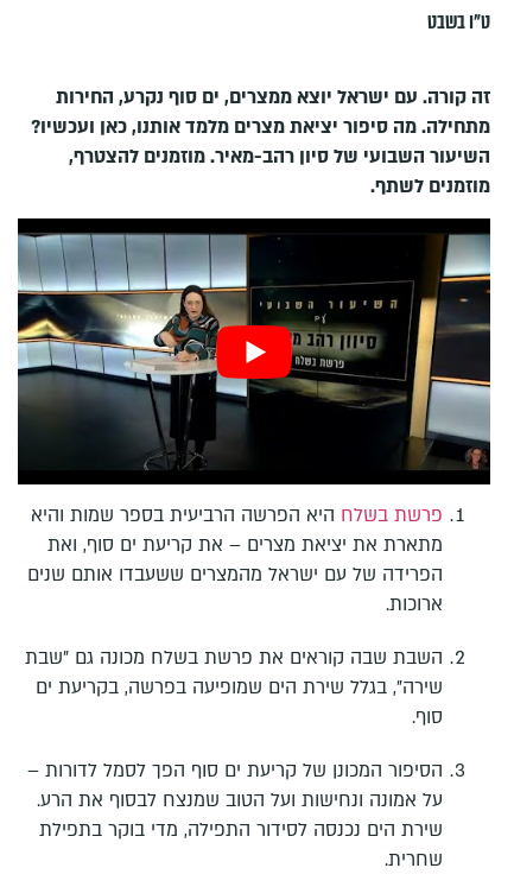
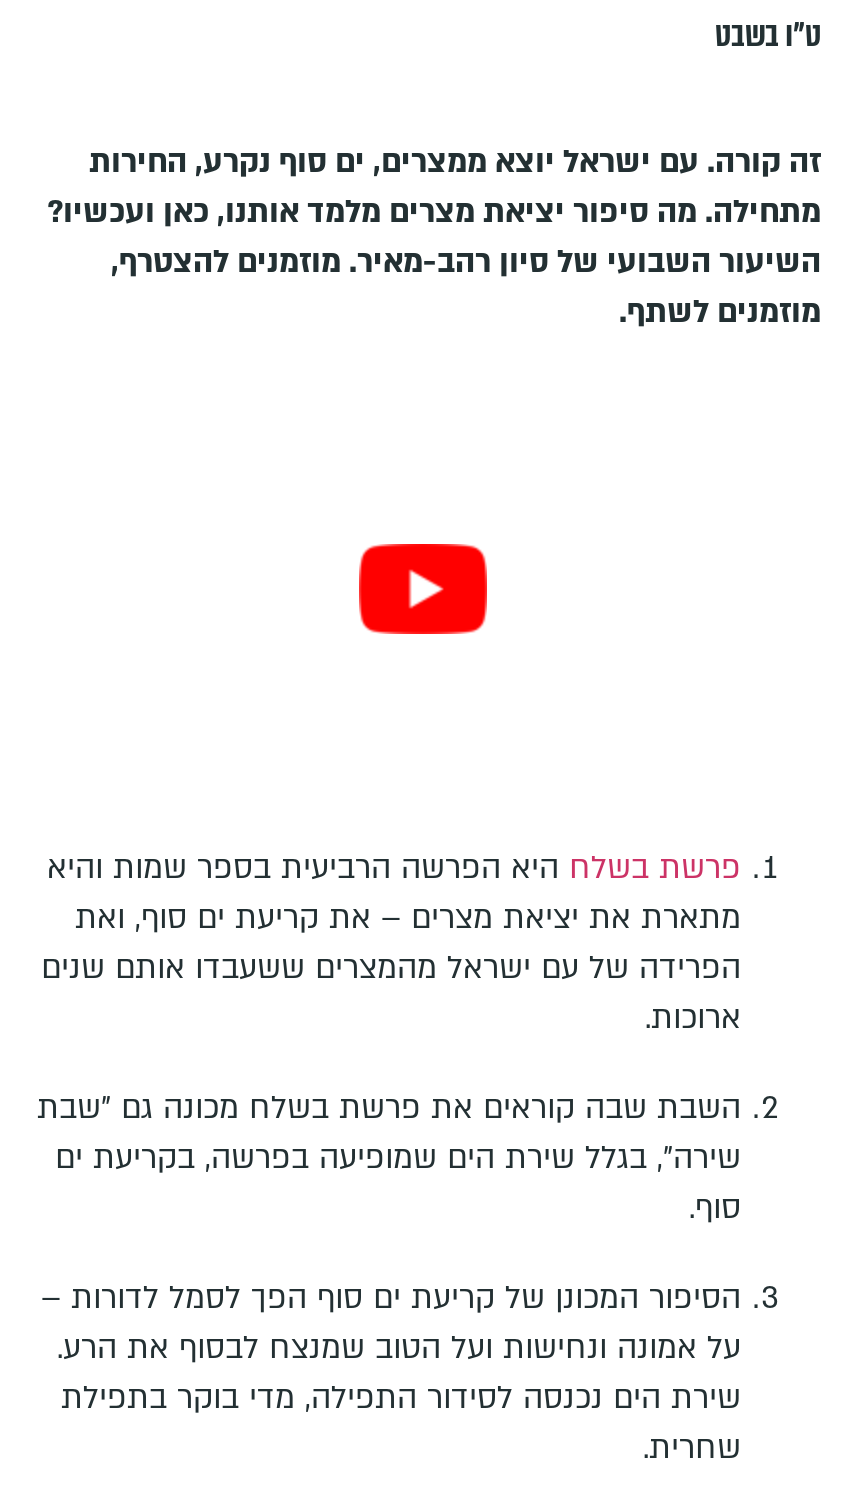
- [image]
